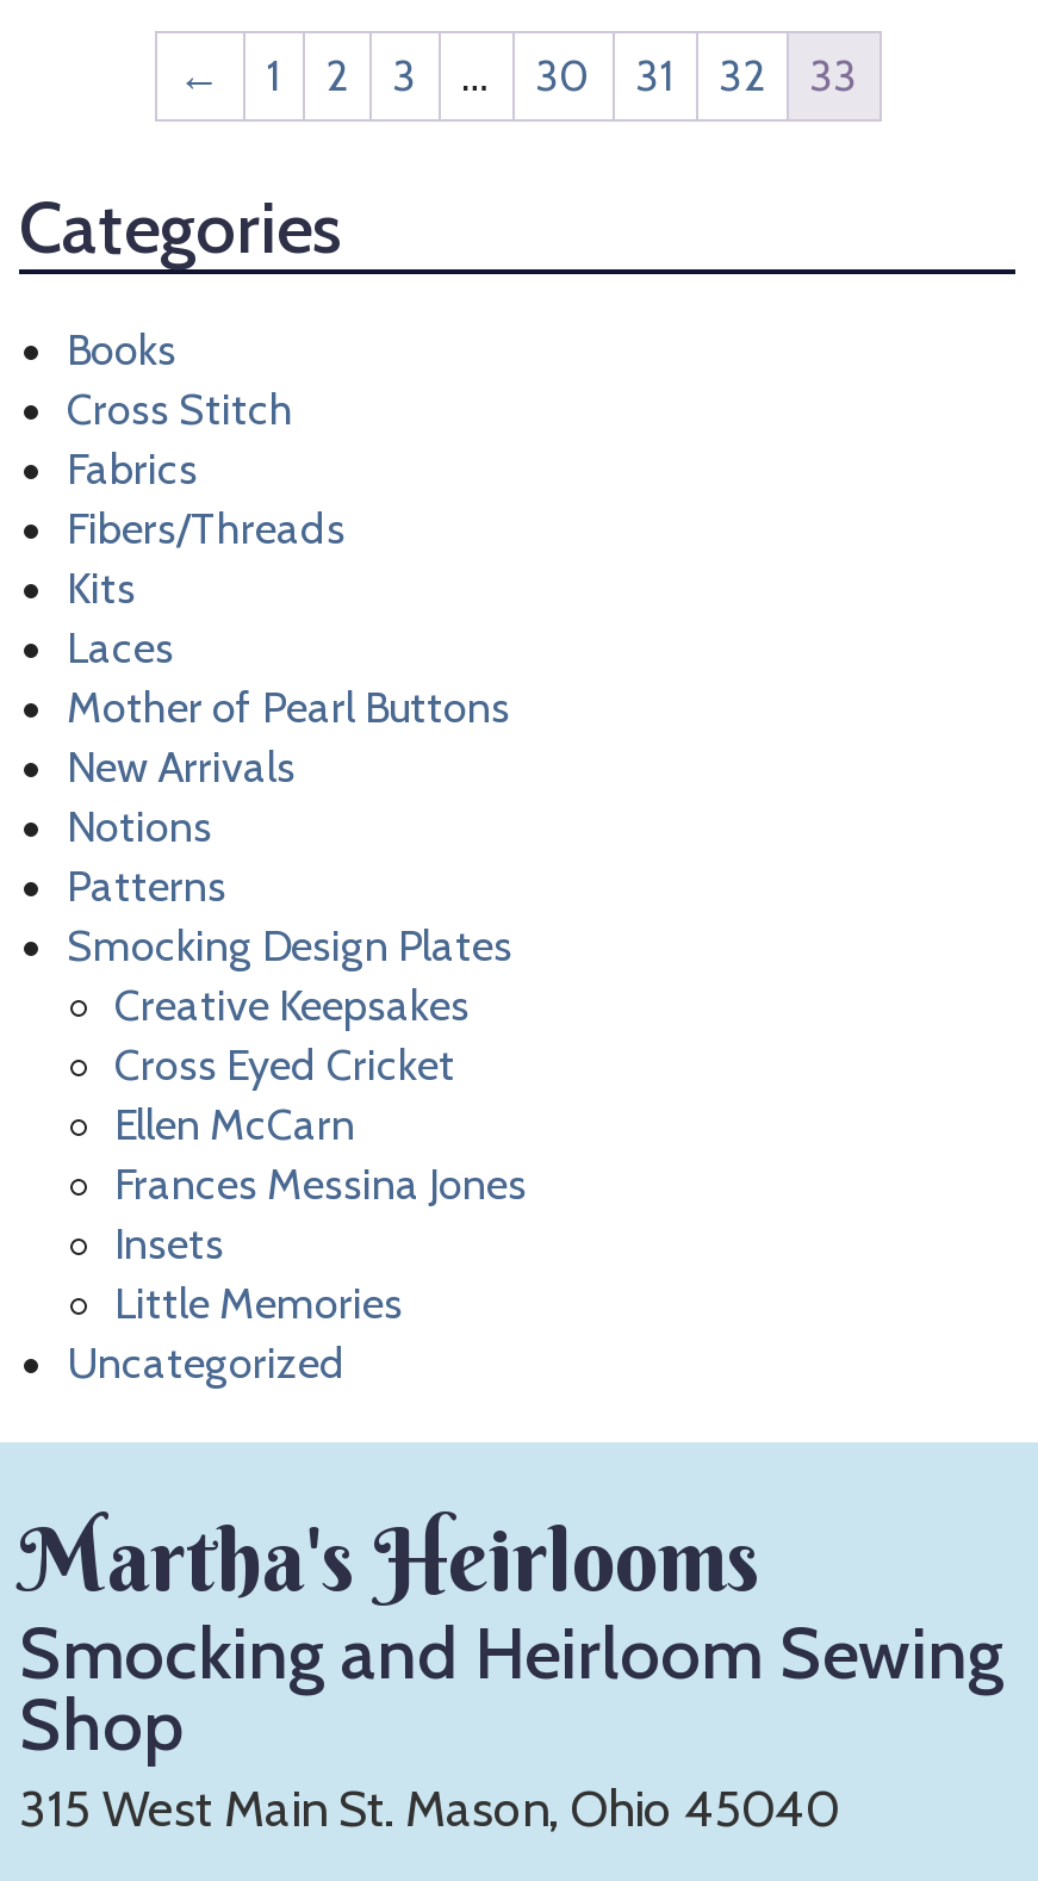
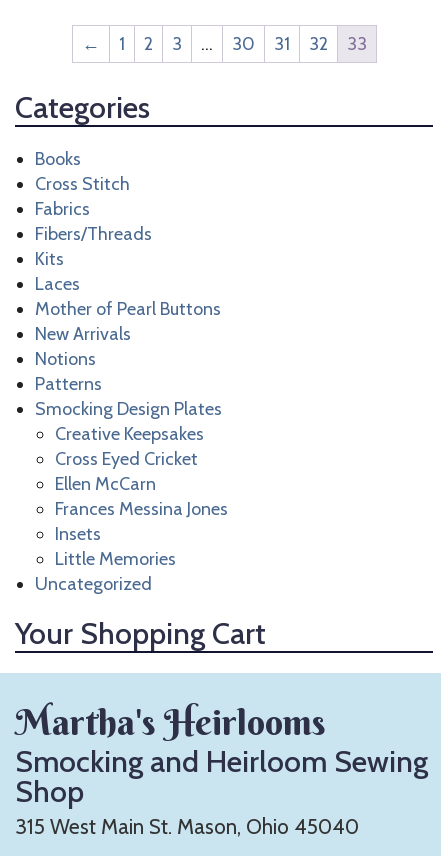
+ Your Shopping Cart
